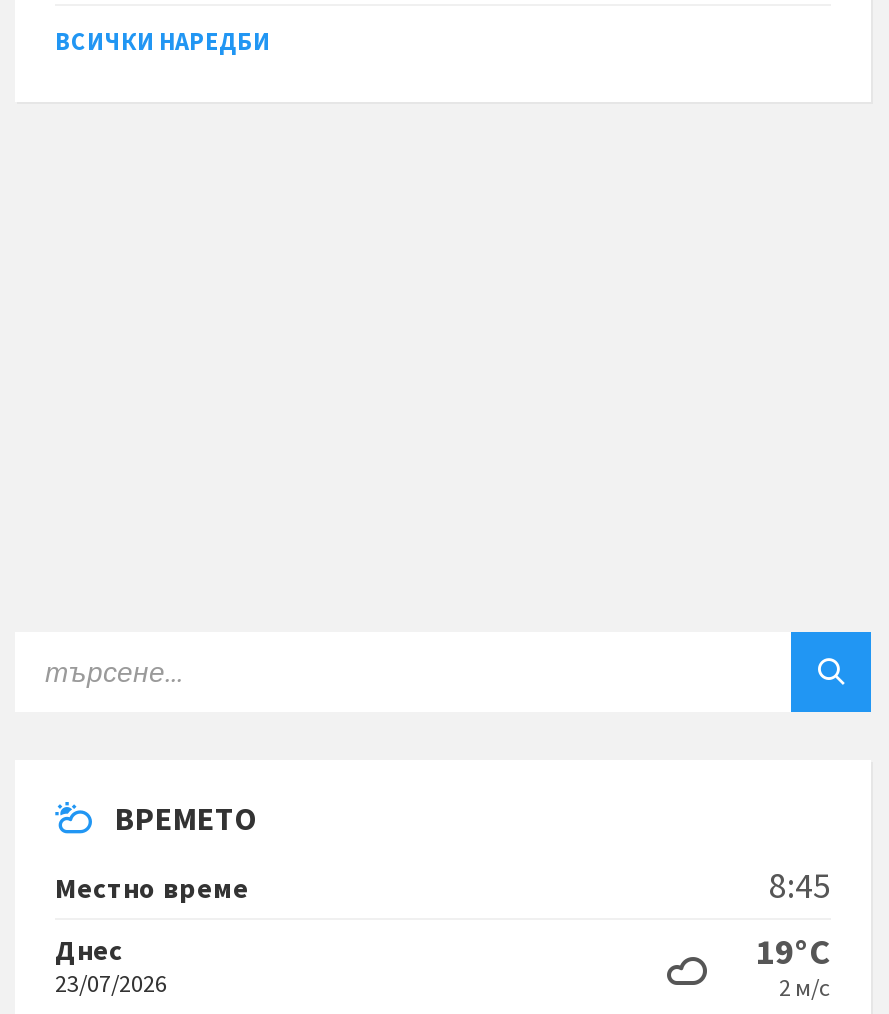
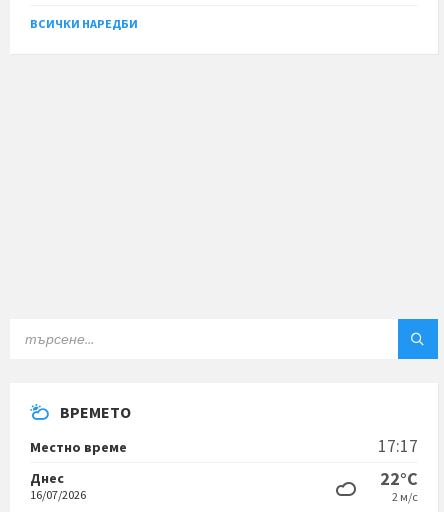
- 8:45
+ 17:17

- 19°C
+ 22°C

- 23/07/2026
+ 16/07/2026
